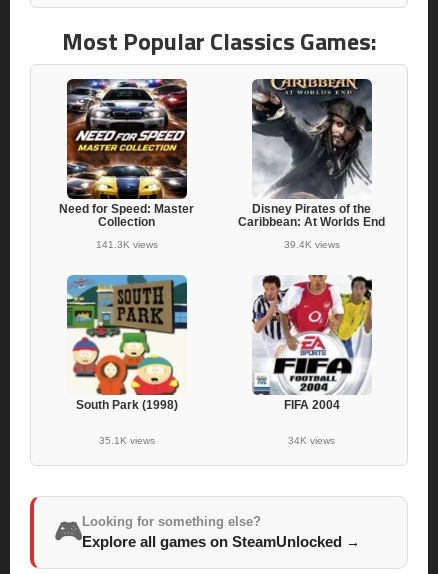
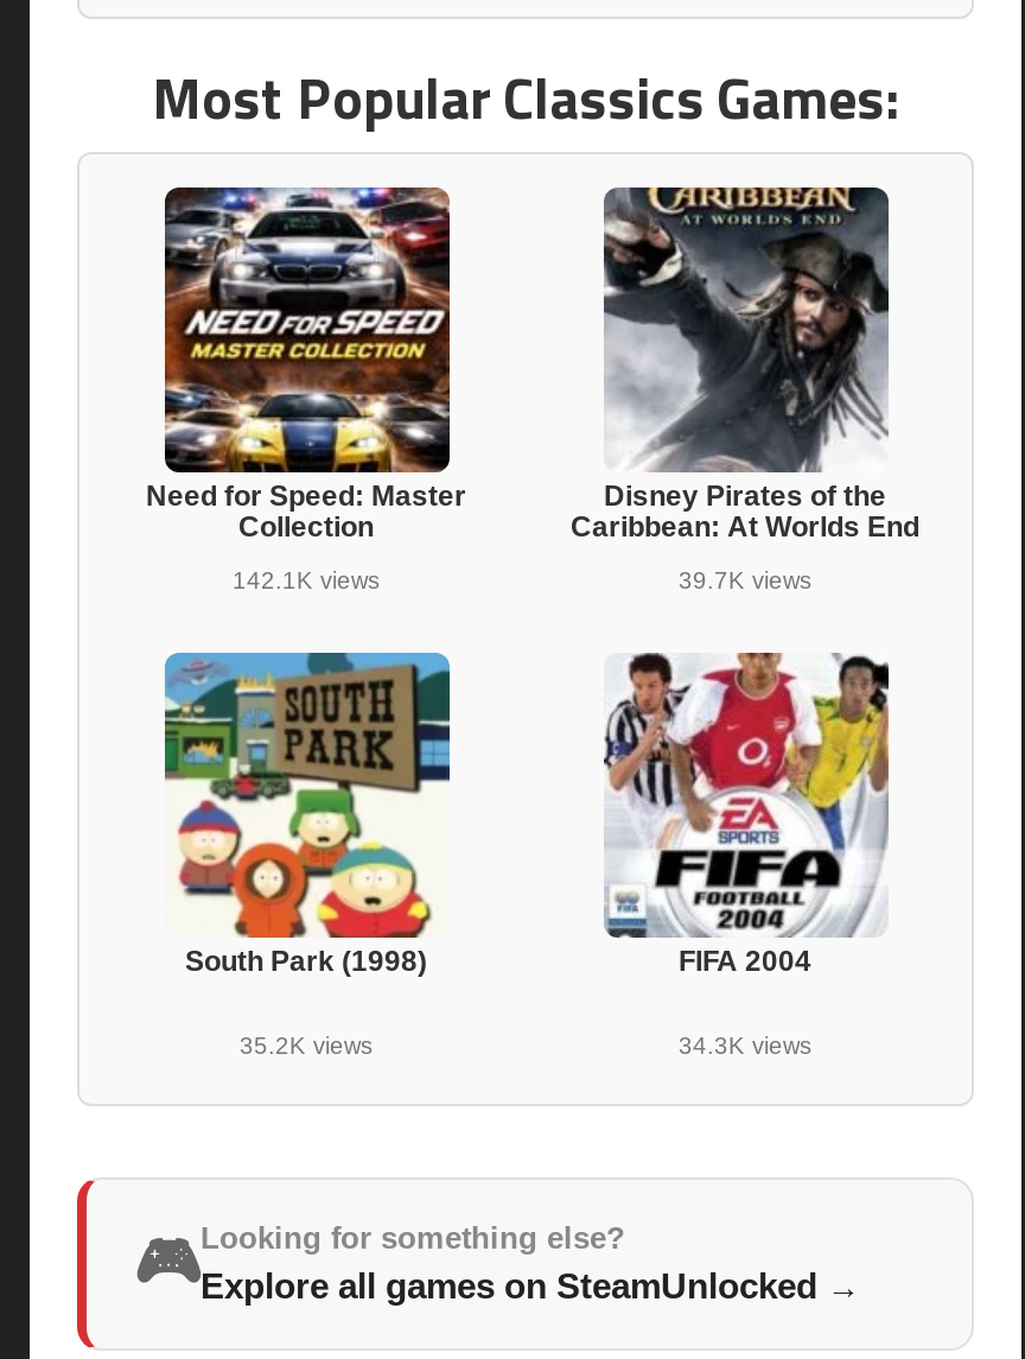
- 141.3K views
+ 142.1K views

- 39.4K views
+ 39.7K views

- 35.1K views
+ 35.2K views

- 34K views
+ 34.3K views
